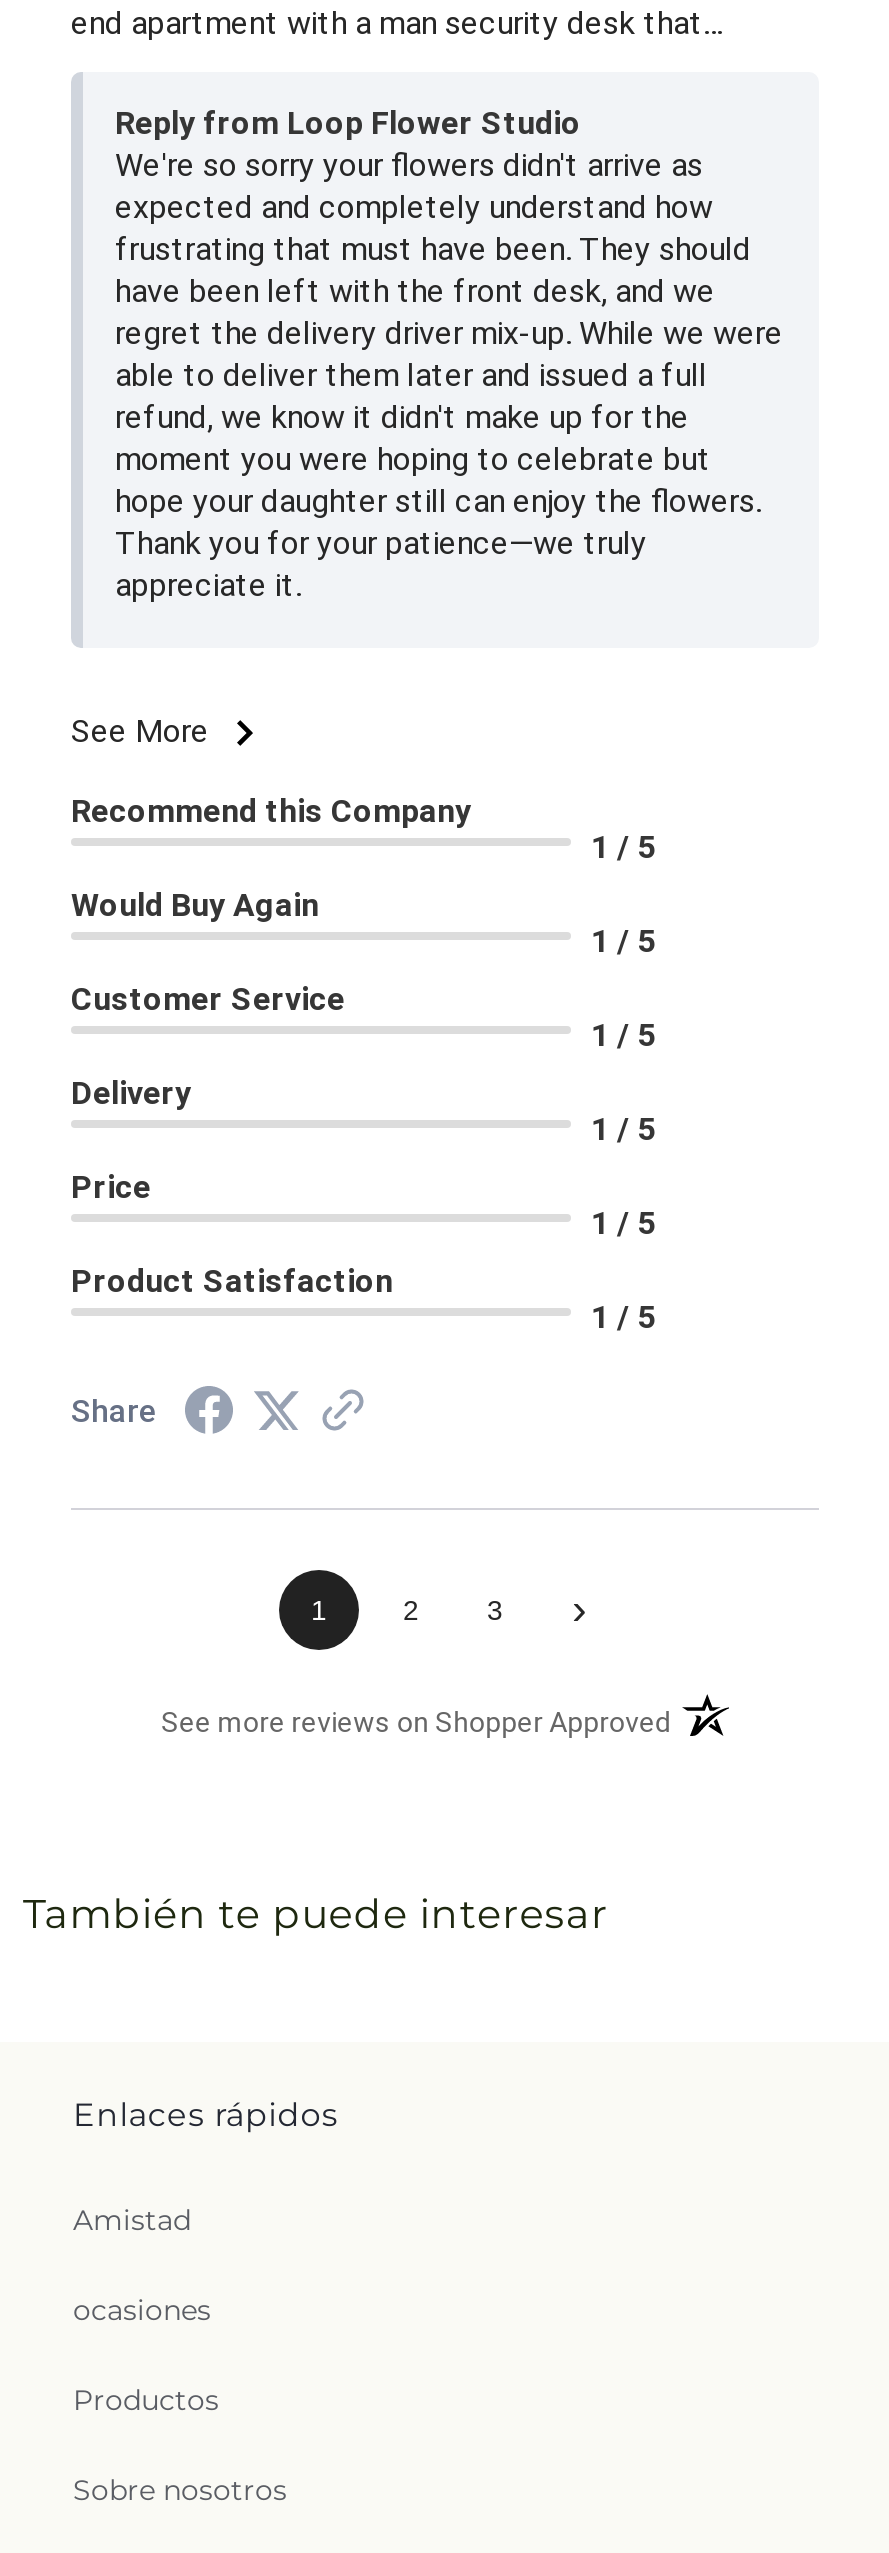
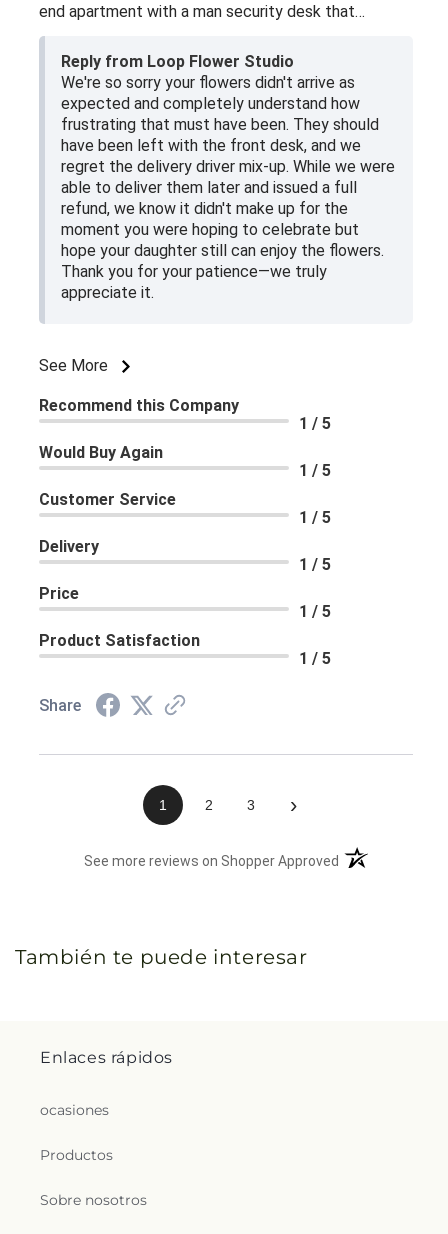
- Amistad
